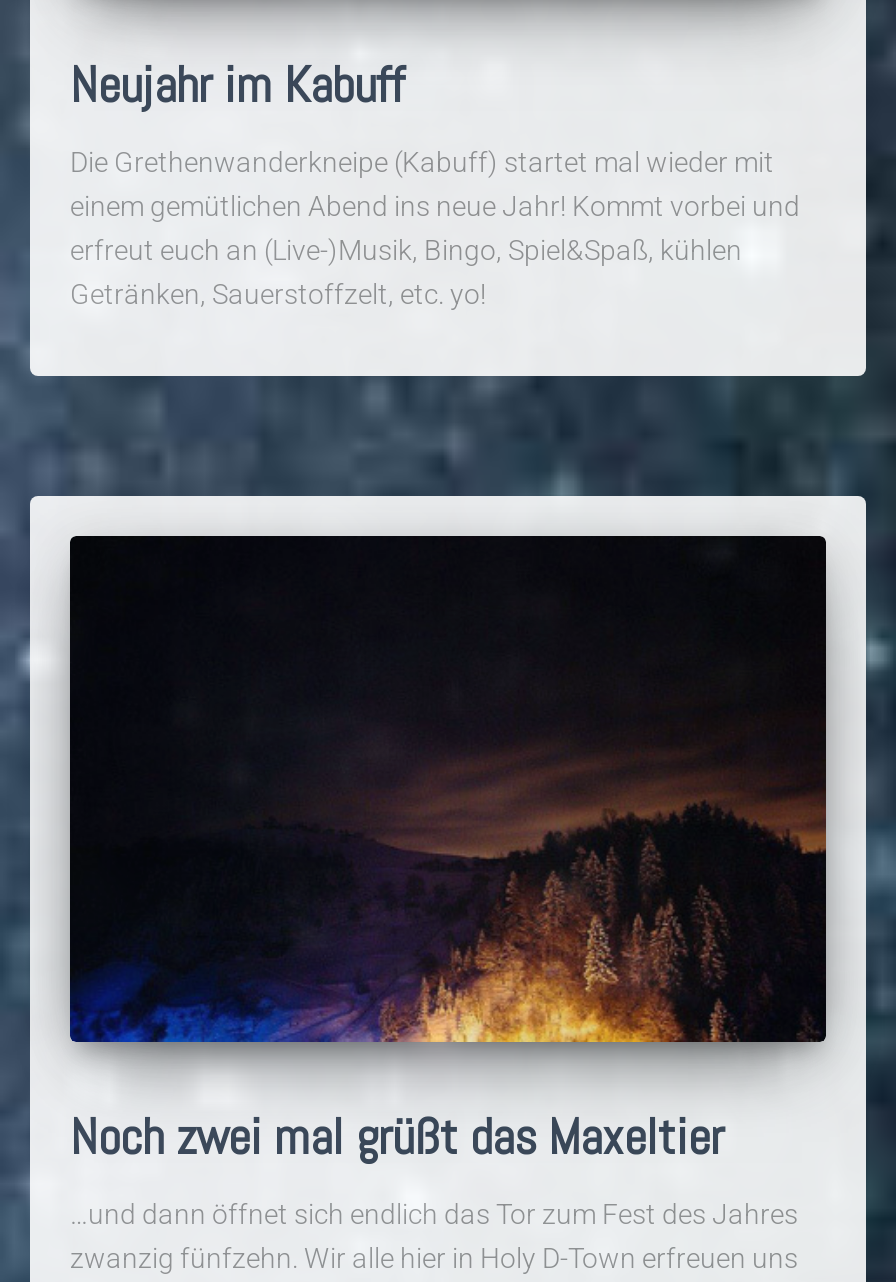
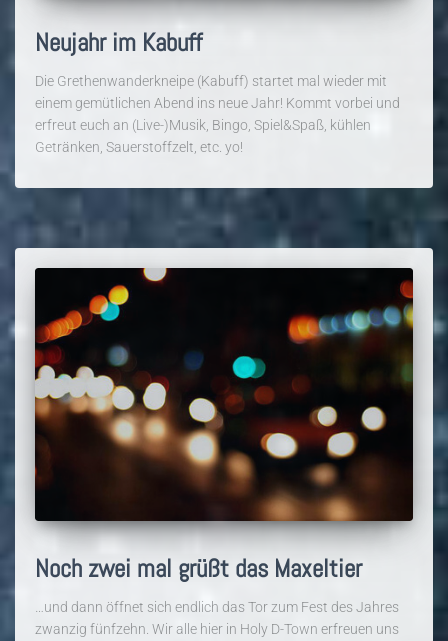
- [image]
+ [image]
